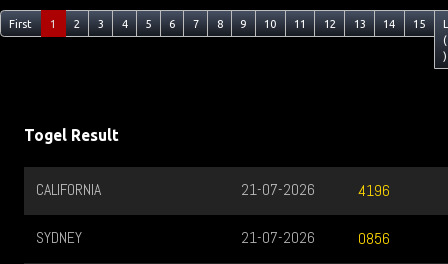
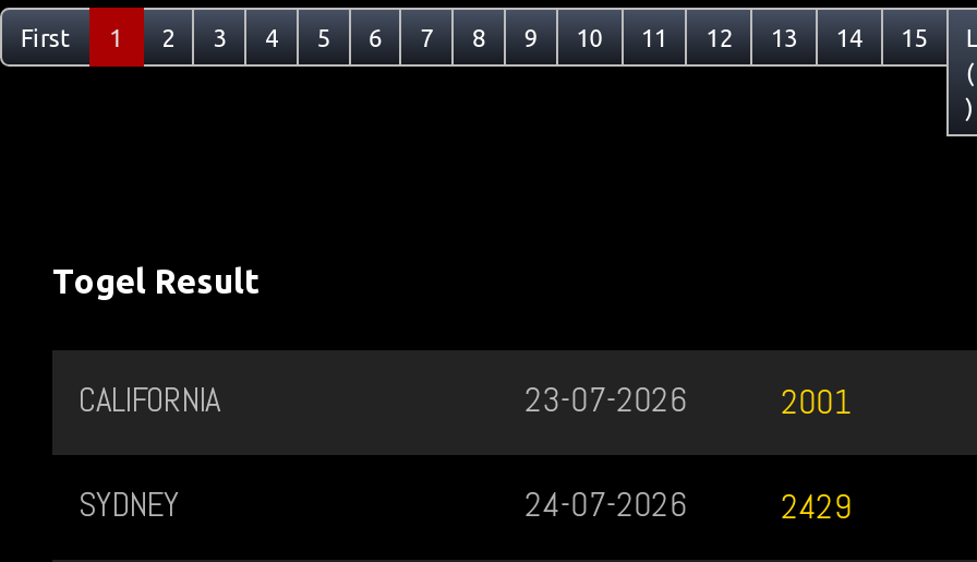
- 21-07-2026
+ 23-07-2026

- 4196
+ 2001

- 21-07-2026
+ 24-07-2026

- 0856
+ 2429
